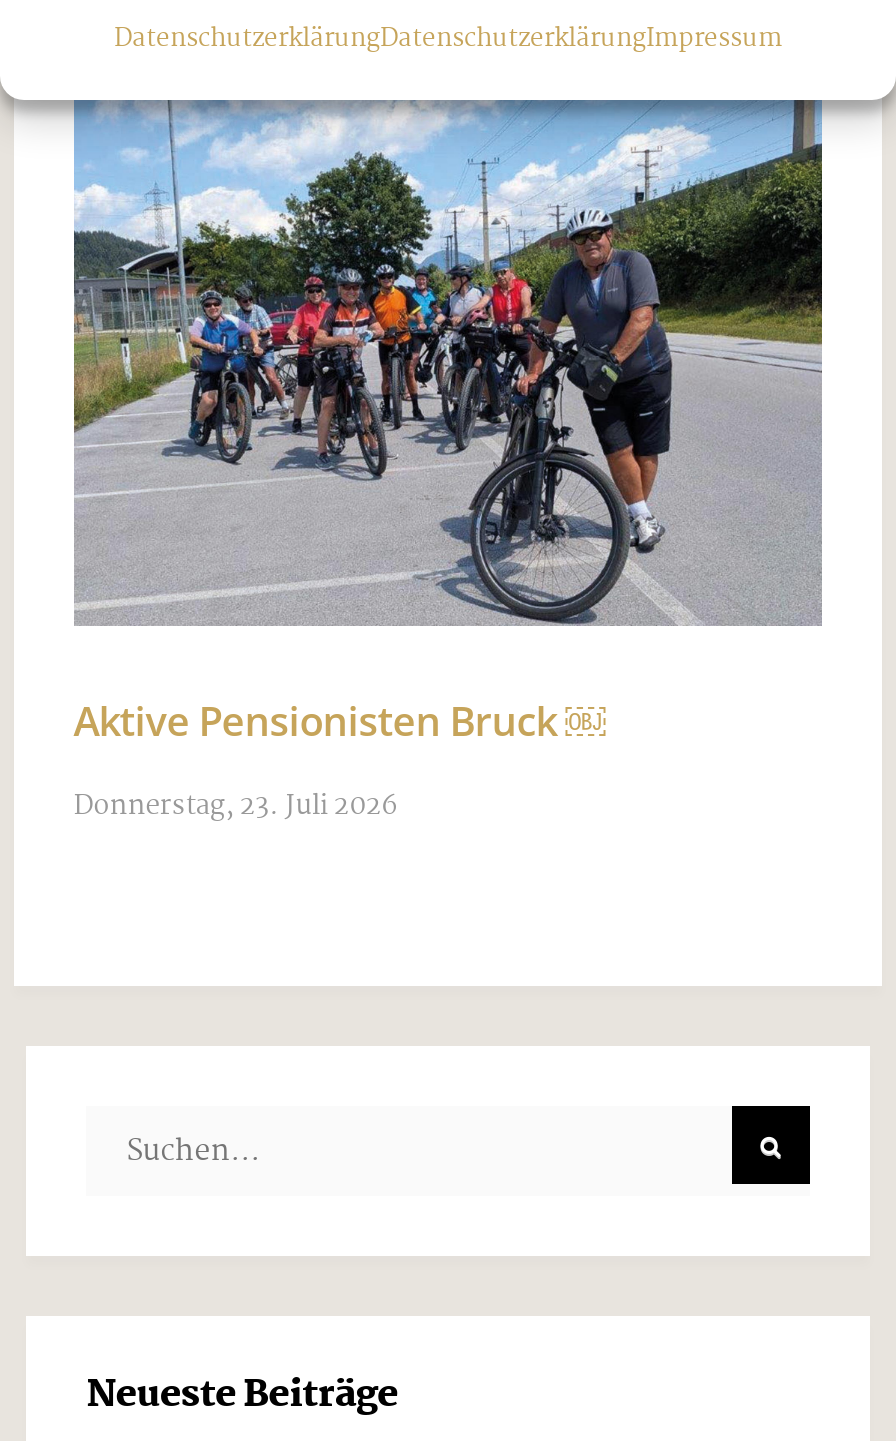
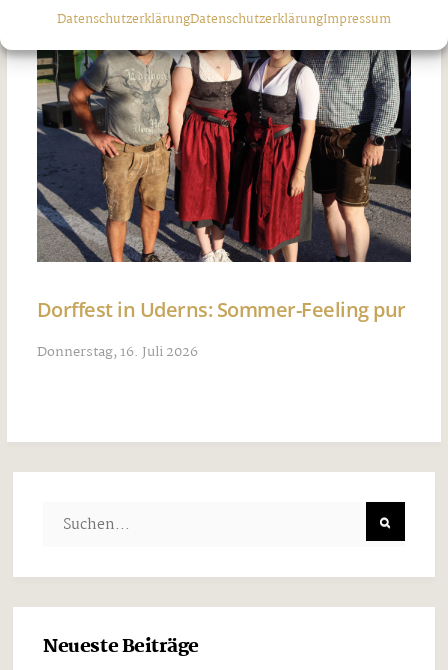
- [image]
+ [image]

- Aktive Pensionisten Bruck ￼
+ Dorffest in Uderns: Sommer-Feeling pur

- Donnerstag, 23. Juli 2026
+ Donnerstag, 16. Juli 2026
